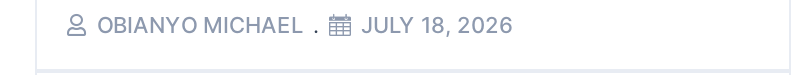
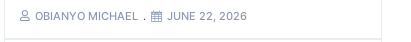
- JULY 18, 2026
+ JUNE 22, 2026
